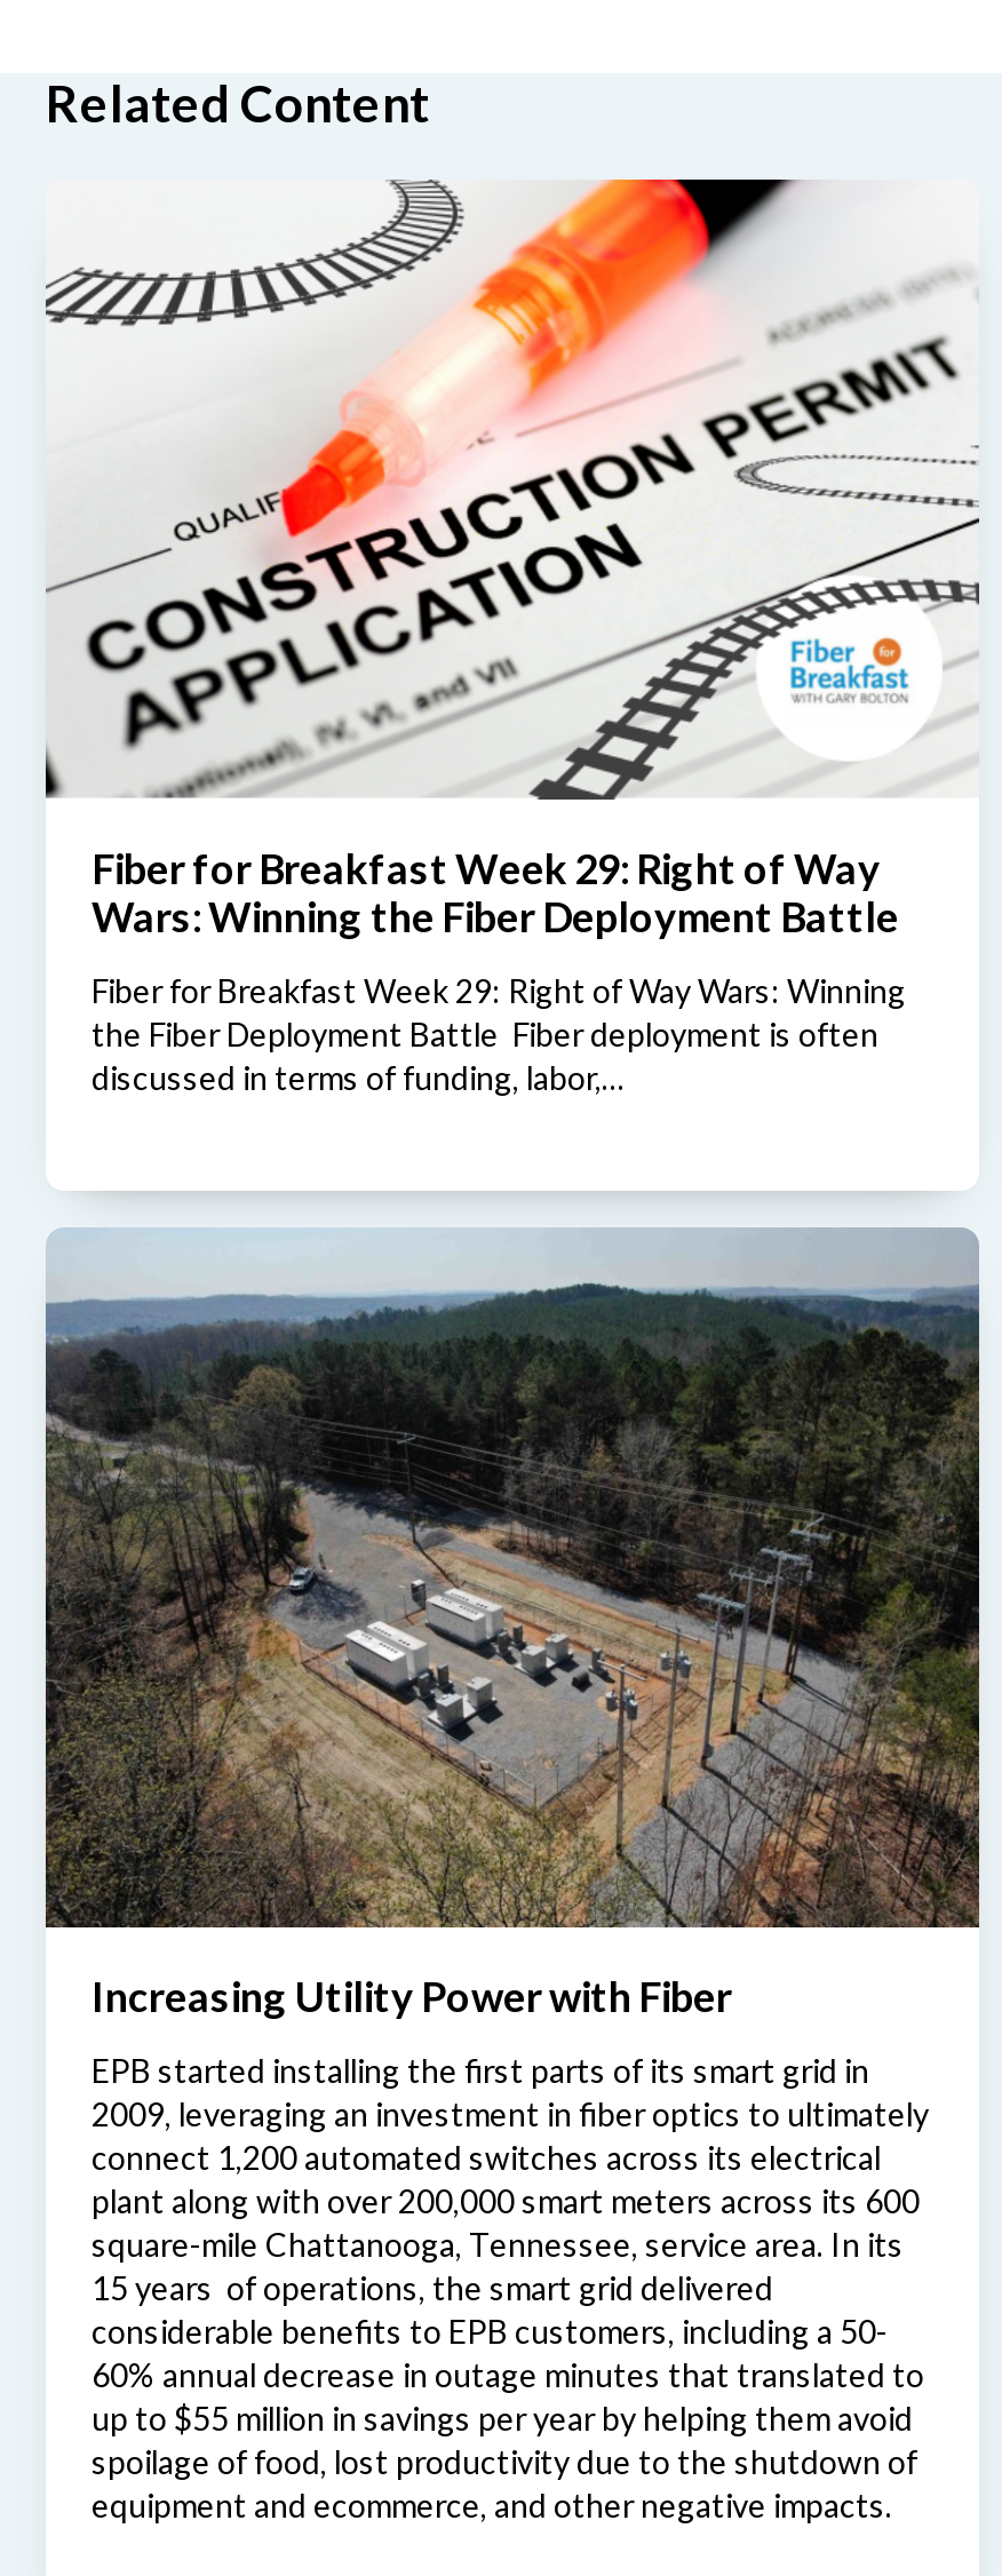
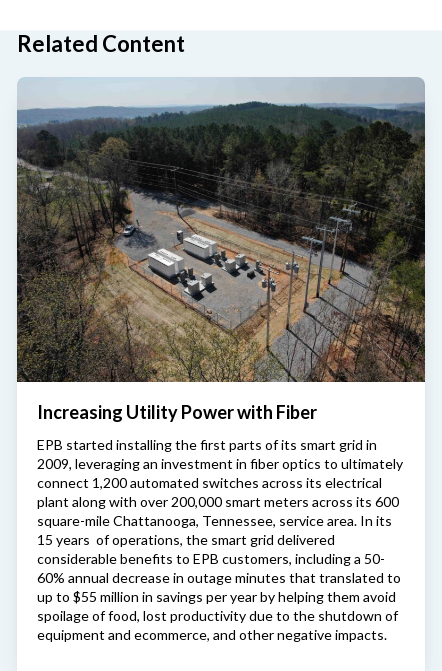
- [image]
- Fiber for Breakfast Week 29: Right of Way
- Wars: Winning the Fiber Deployment Battle
- Fiber for Breakfast Week 29: Right of Way Wars: Winning
- the Fiber Deployment Battle Fiber deployment is often
- discussed in terms of funding, labor,…
